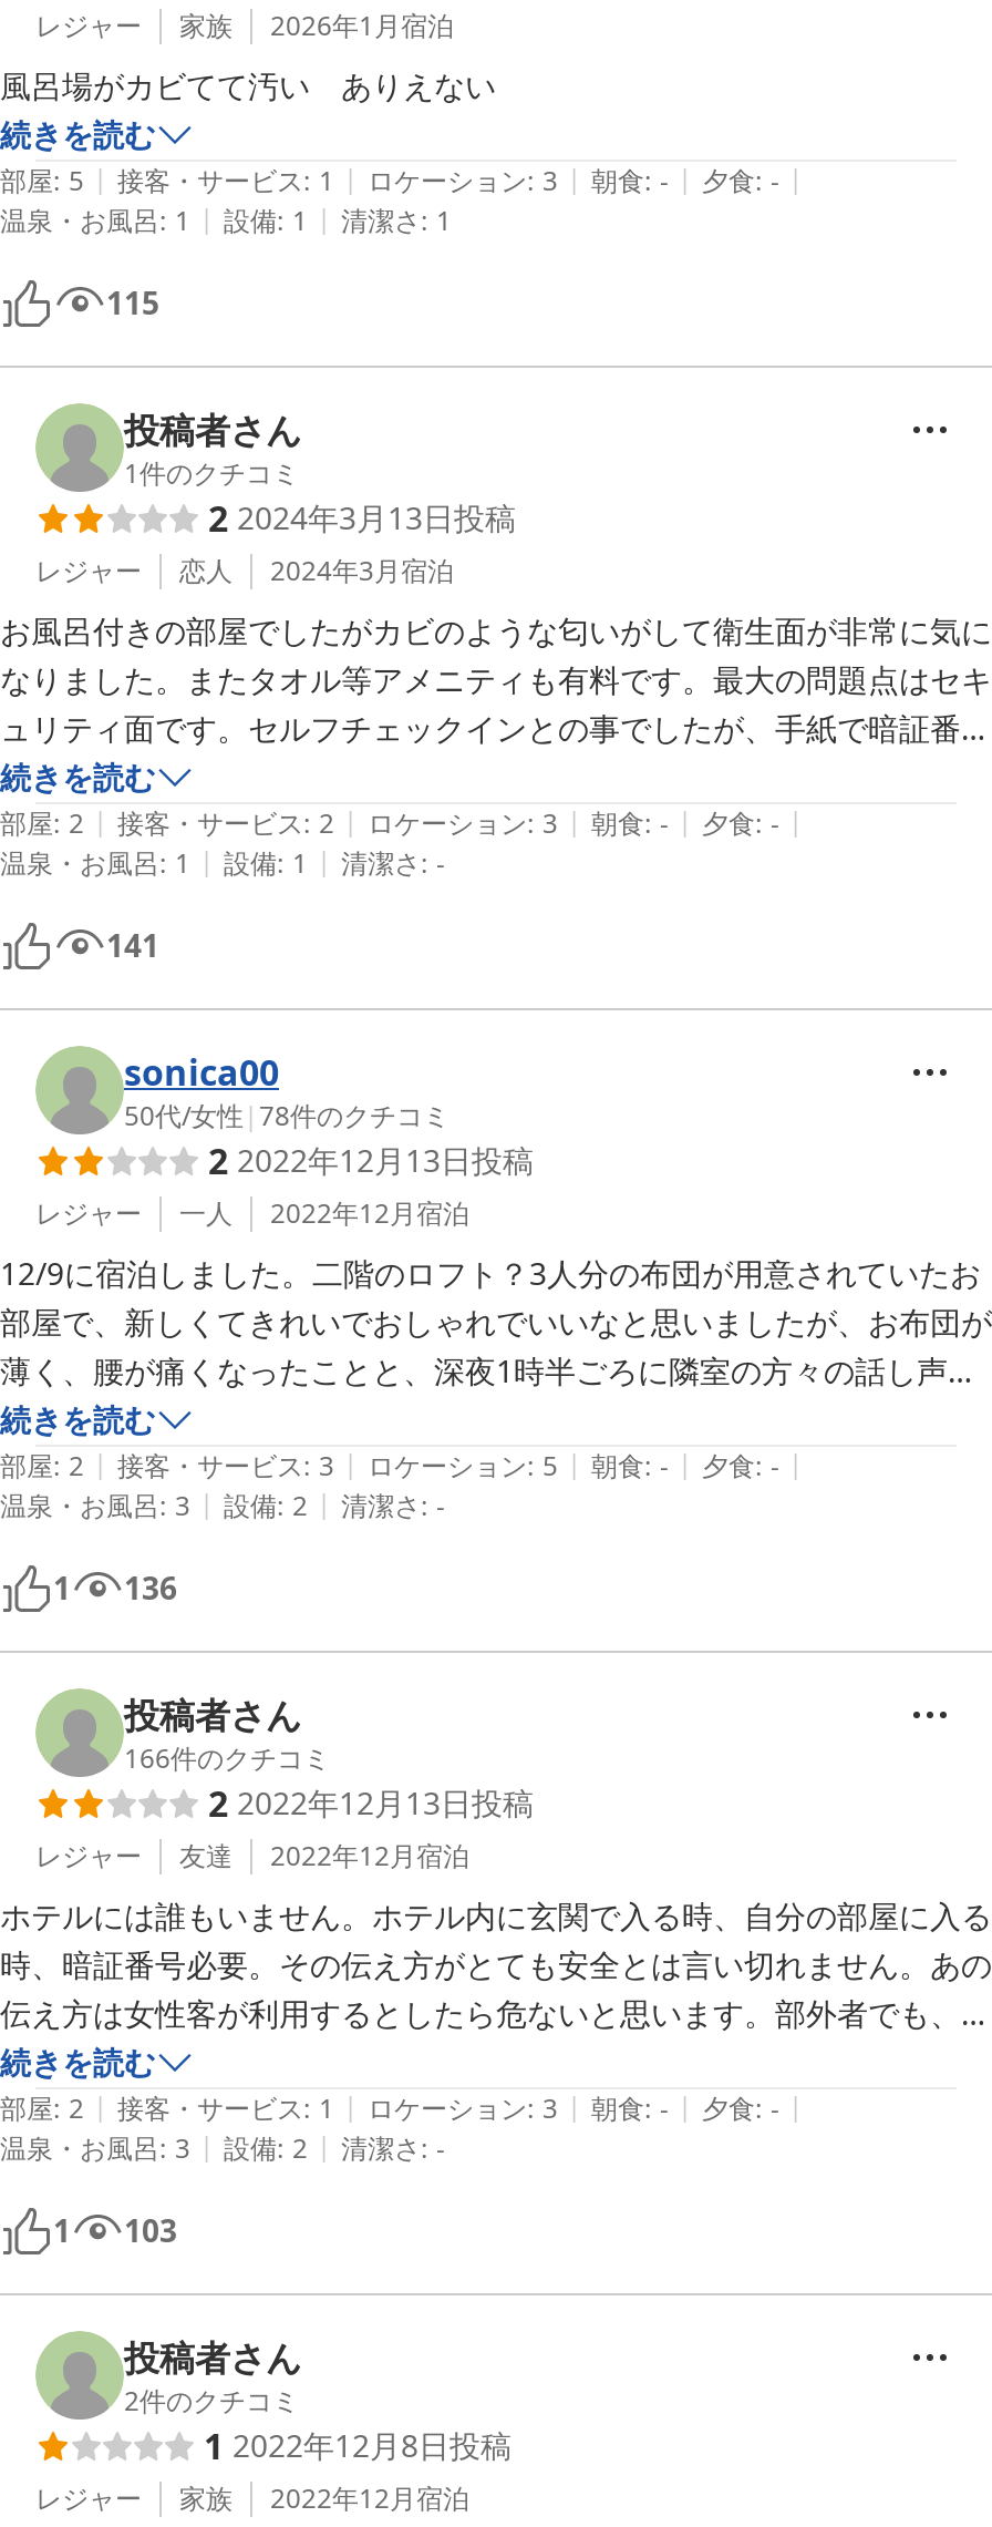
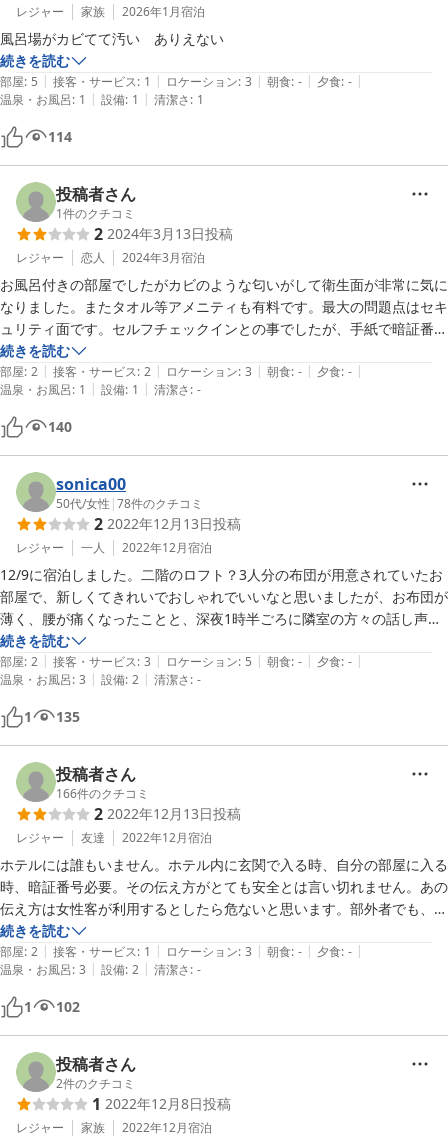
- 115
+ 114

- 141
+ 140

- 1 136
+ 1 135

- 1 103
+ 1 102
